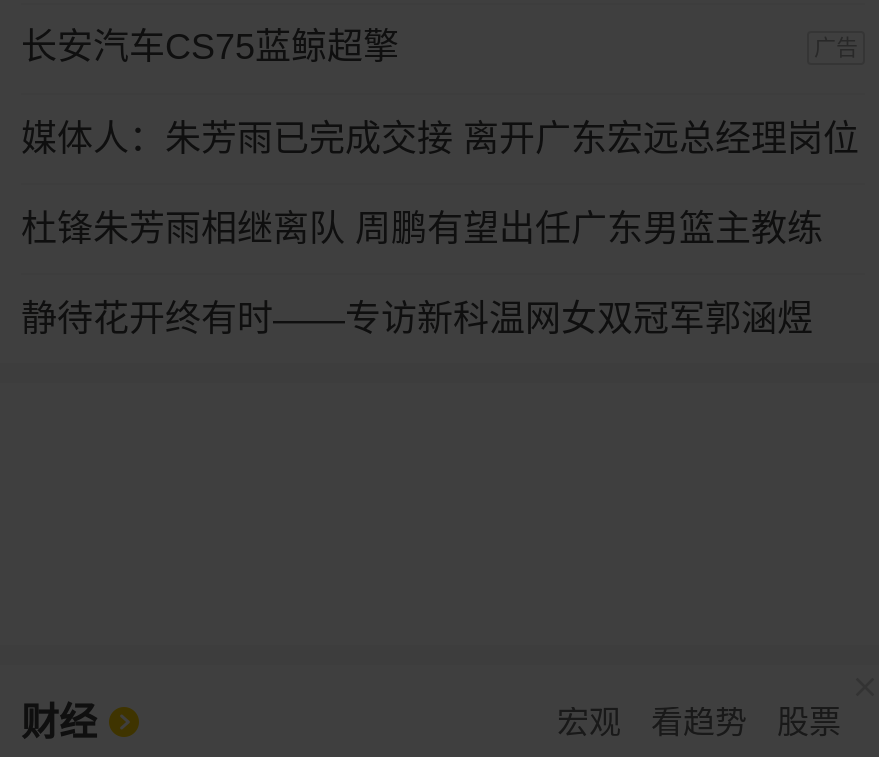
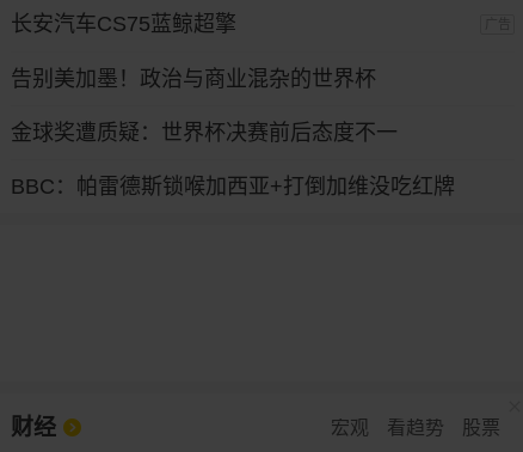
- 媒体人：朱芳雨已完成交接 离开广东宏远总经理岗位
+ 告别美加墨！政治与商业混杂的世界杯

- 杜锋朱芳雨相继离队 周鹏有望出任广东男篮主教练
+ 金球奖遭质疑：世界杯决赛前后态度不一

- 静待花开终有时——专访新科温网女双冠军郭涵煜
+ BBC：帕雷德斯锁喉加西亚+打倒加维没吃红牌
